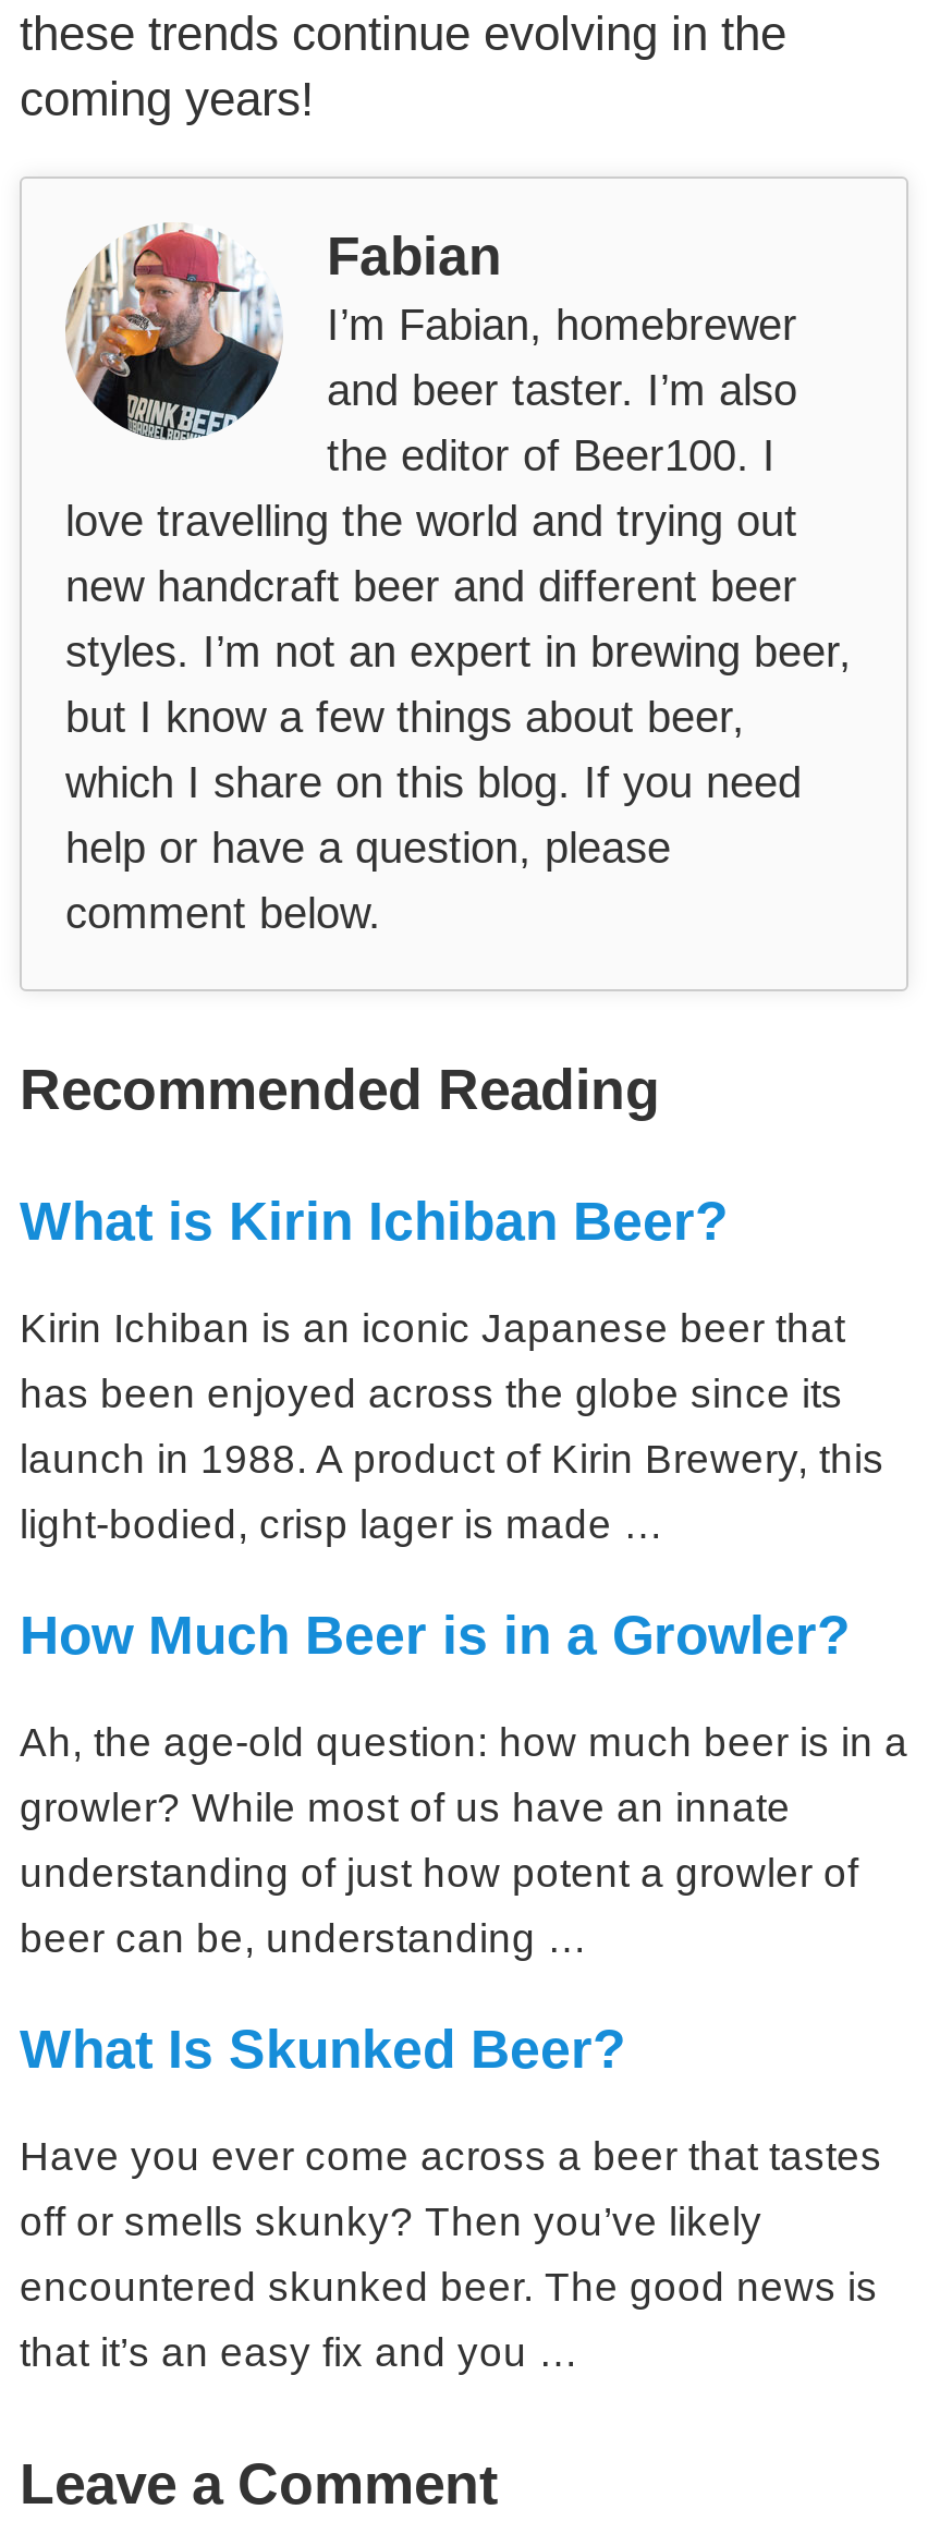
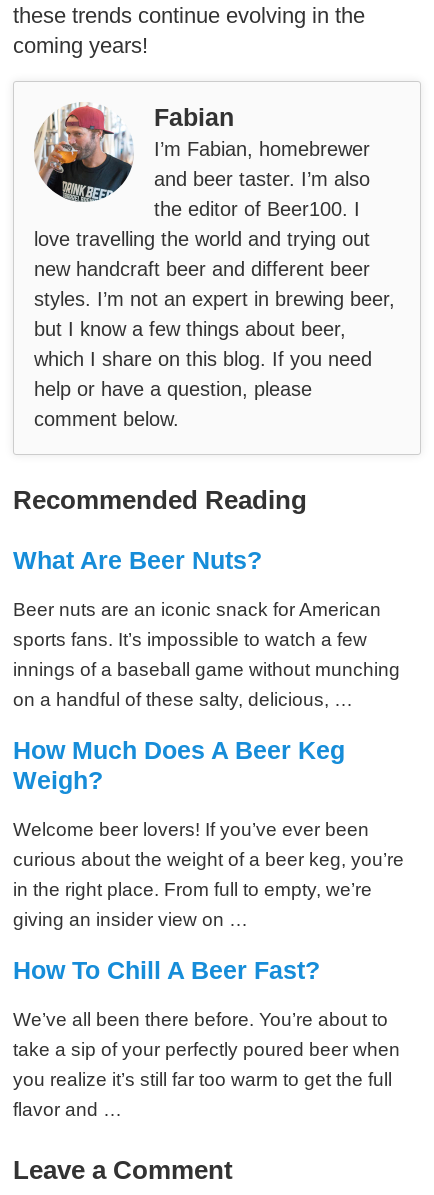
- What is Kirin Ichiban Beer?
+ What Are Beer Nuts?

- Kirin Ichiban is an iconic Japanese beer that
- has been enjoyed across the globe since its
- launch in 1988. A product of Kirin Brewery, this
- light-bodied, crisp lager is made …
+ Beer nuts are an iconic snack for American
+ sports fans. It’s impossible to watch a few
+ innings of a baseball game without munching
+ on a handful of these salty, delicious, …

- How Much Beer is in a Growler?
+ How Much Does A Beer Keg
+ Weigh?

- Ah, the age-old question: how much beer is in a
- growler? While most of us have an innate
- understanding of just how potent a growler of
- beer can be, understanding …
+ Welcome beer lovers! If you’ve ever been
+ curious about the weight of a beer keg, you’re
+ in the right place. From full to empty, we’re
+ giving an insider view on …

- What Is Skunked Beer?
+ How To Chill A Beer Fast?

- Have you ever come across a beer that tastes
- off or smells skunky? Then you’ve likely
- encountered skunked beer. The good news is
- that it’s an easy fix and you …
+ We’ve all been there before. You’re about to
+ take a sip of your perfectly poured beer when
+ you realize it’s still far too warm to get the full
+ flavor and …
